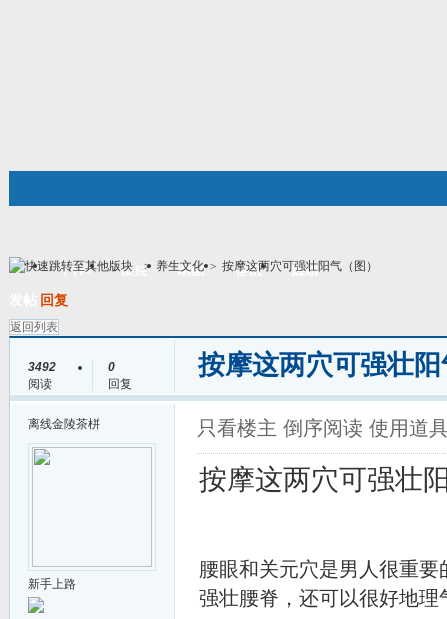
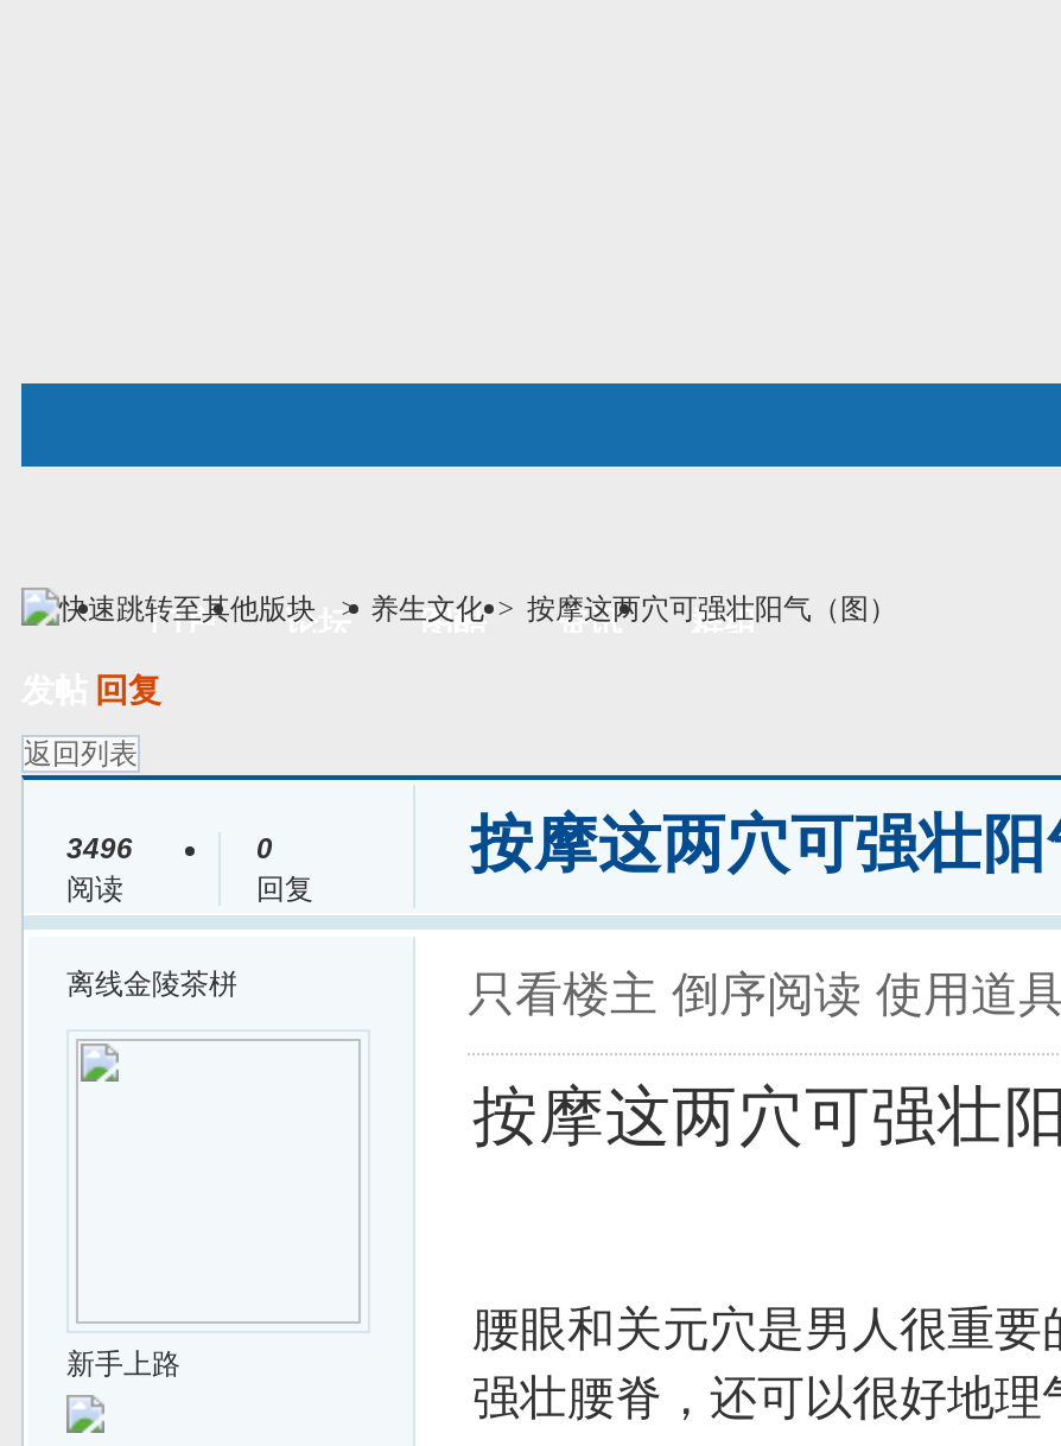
- 3492
+ 3496
